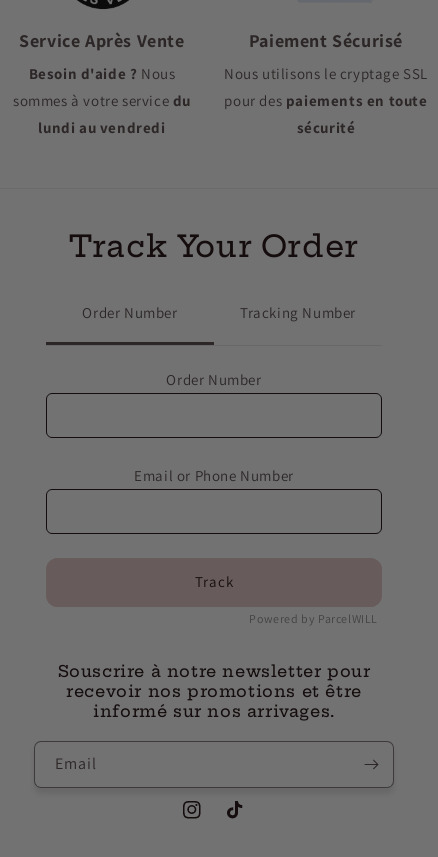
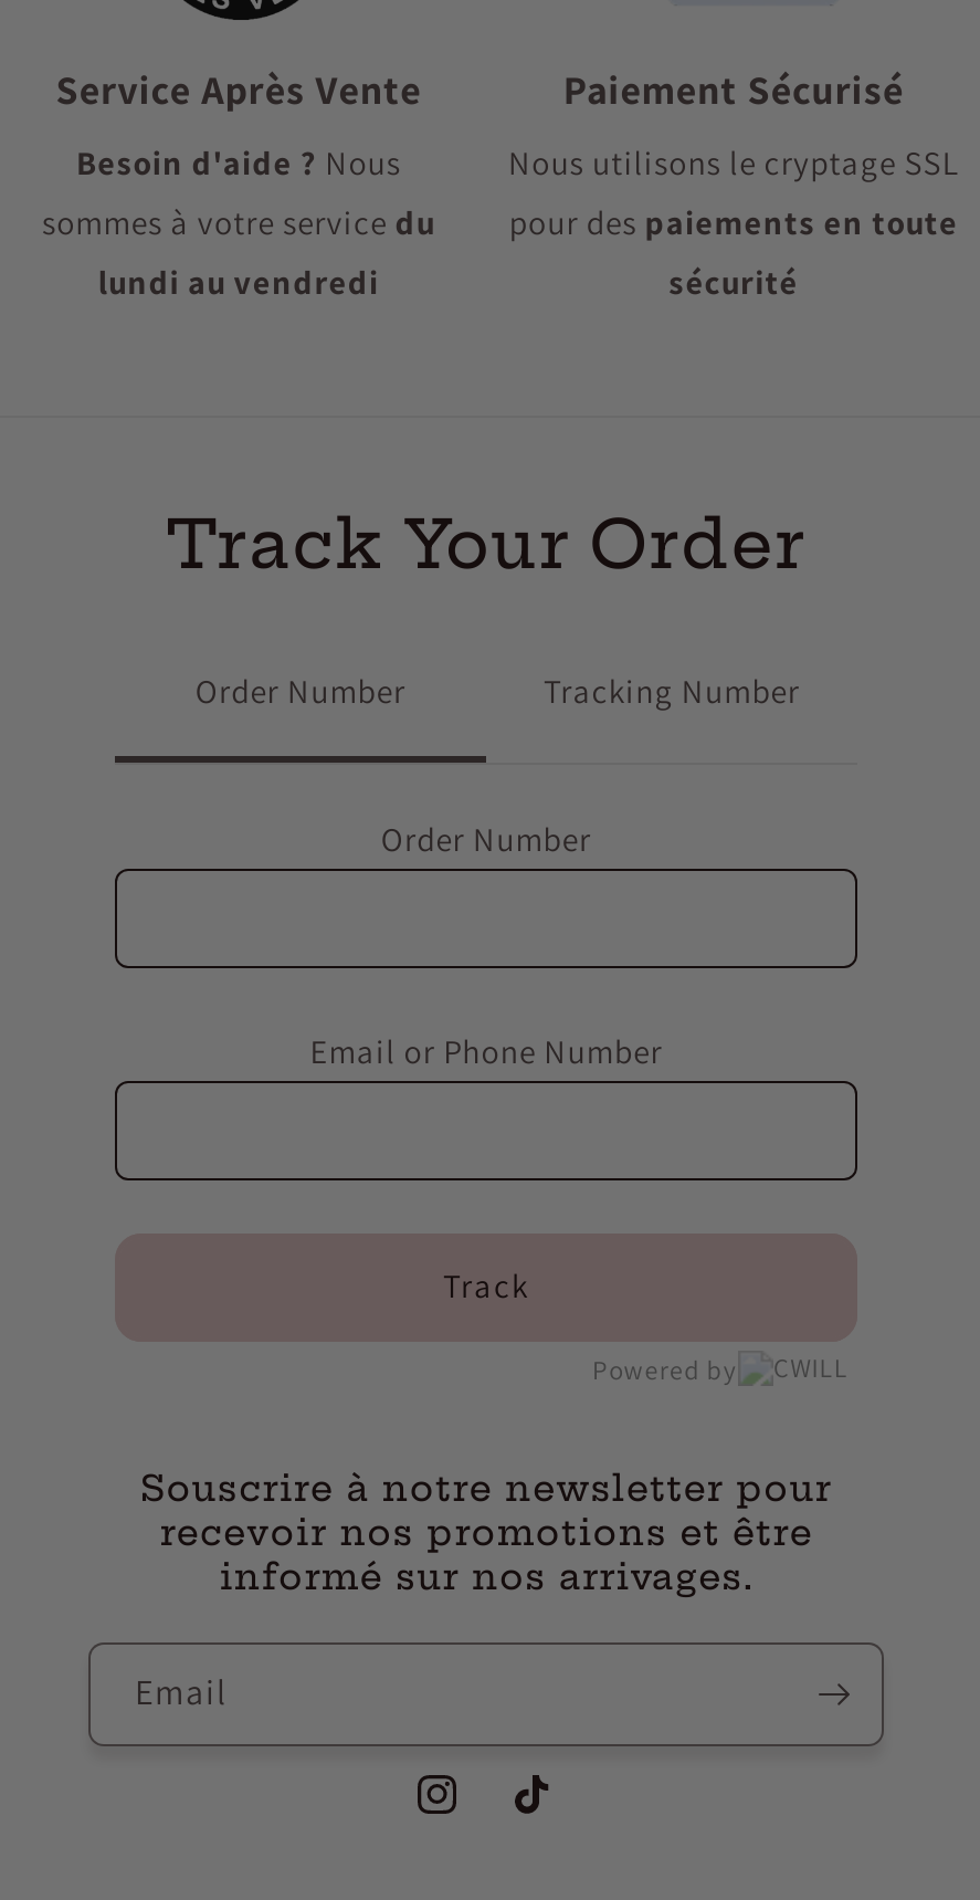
- Powered by ParcelWILL
+ Powered by
